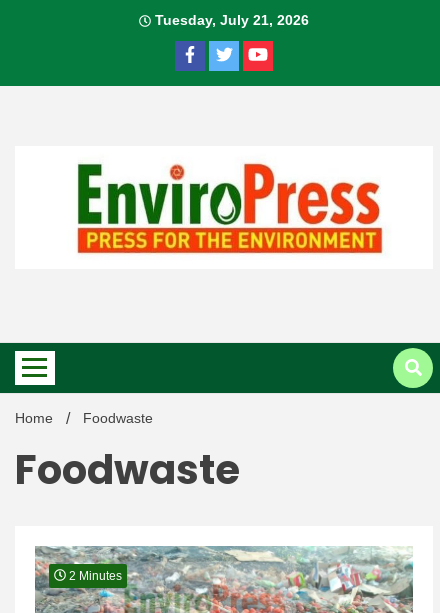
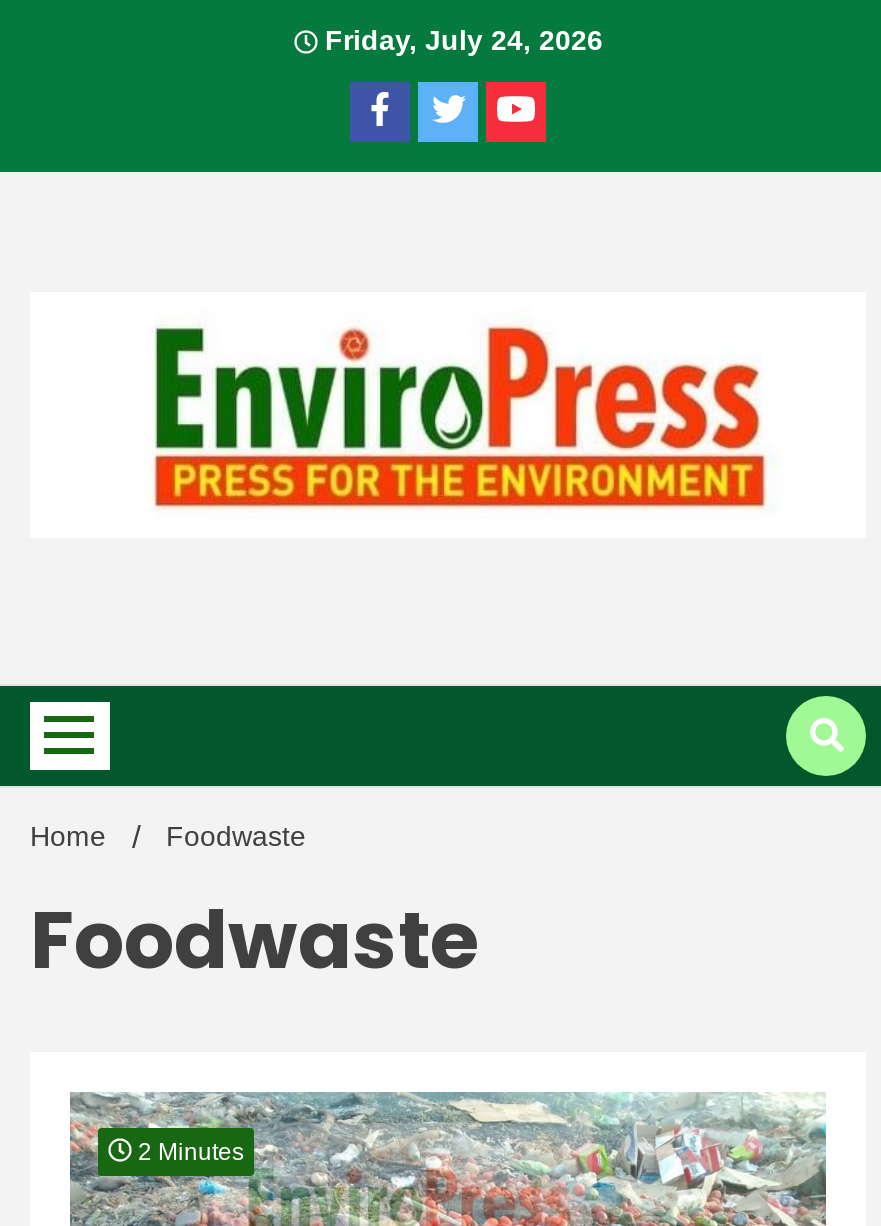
- Tuesday, July 21, 2026
+ Friday, July 24, 2026
